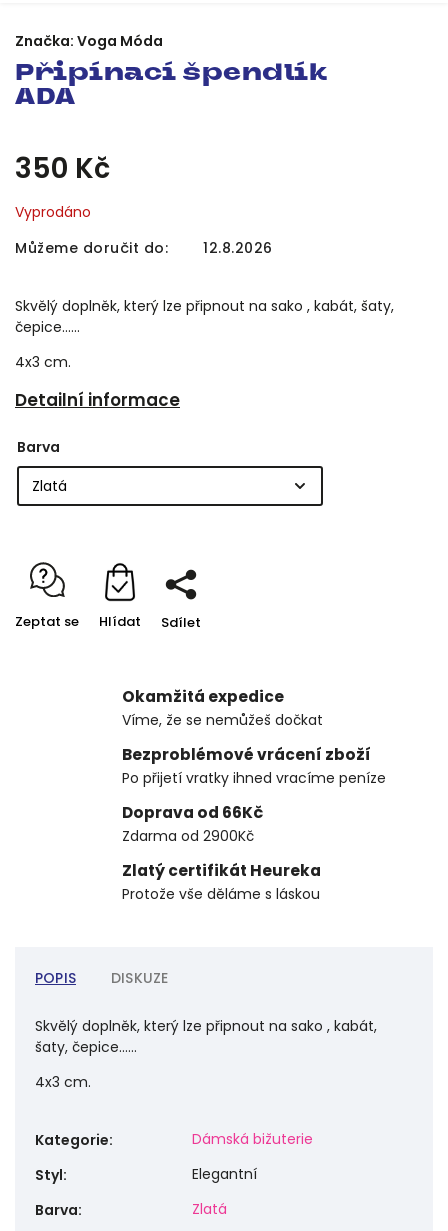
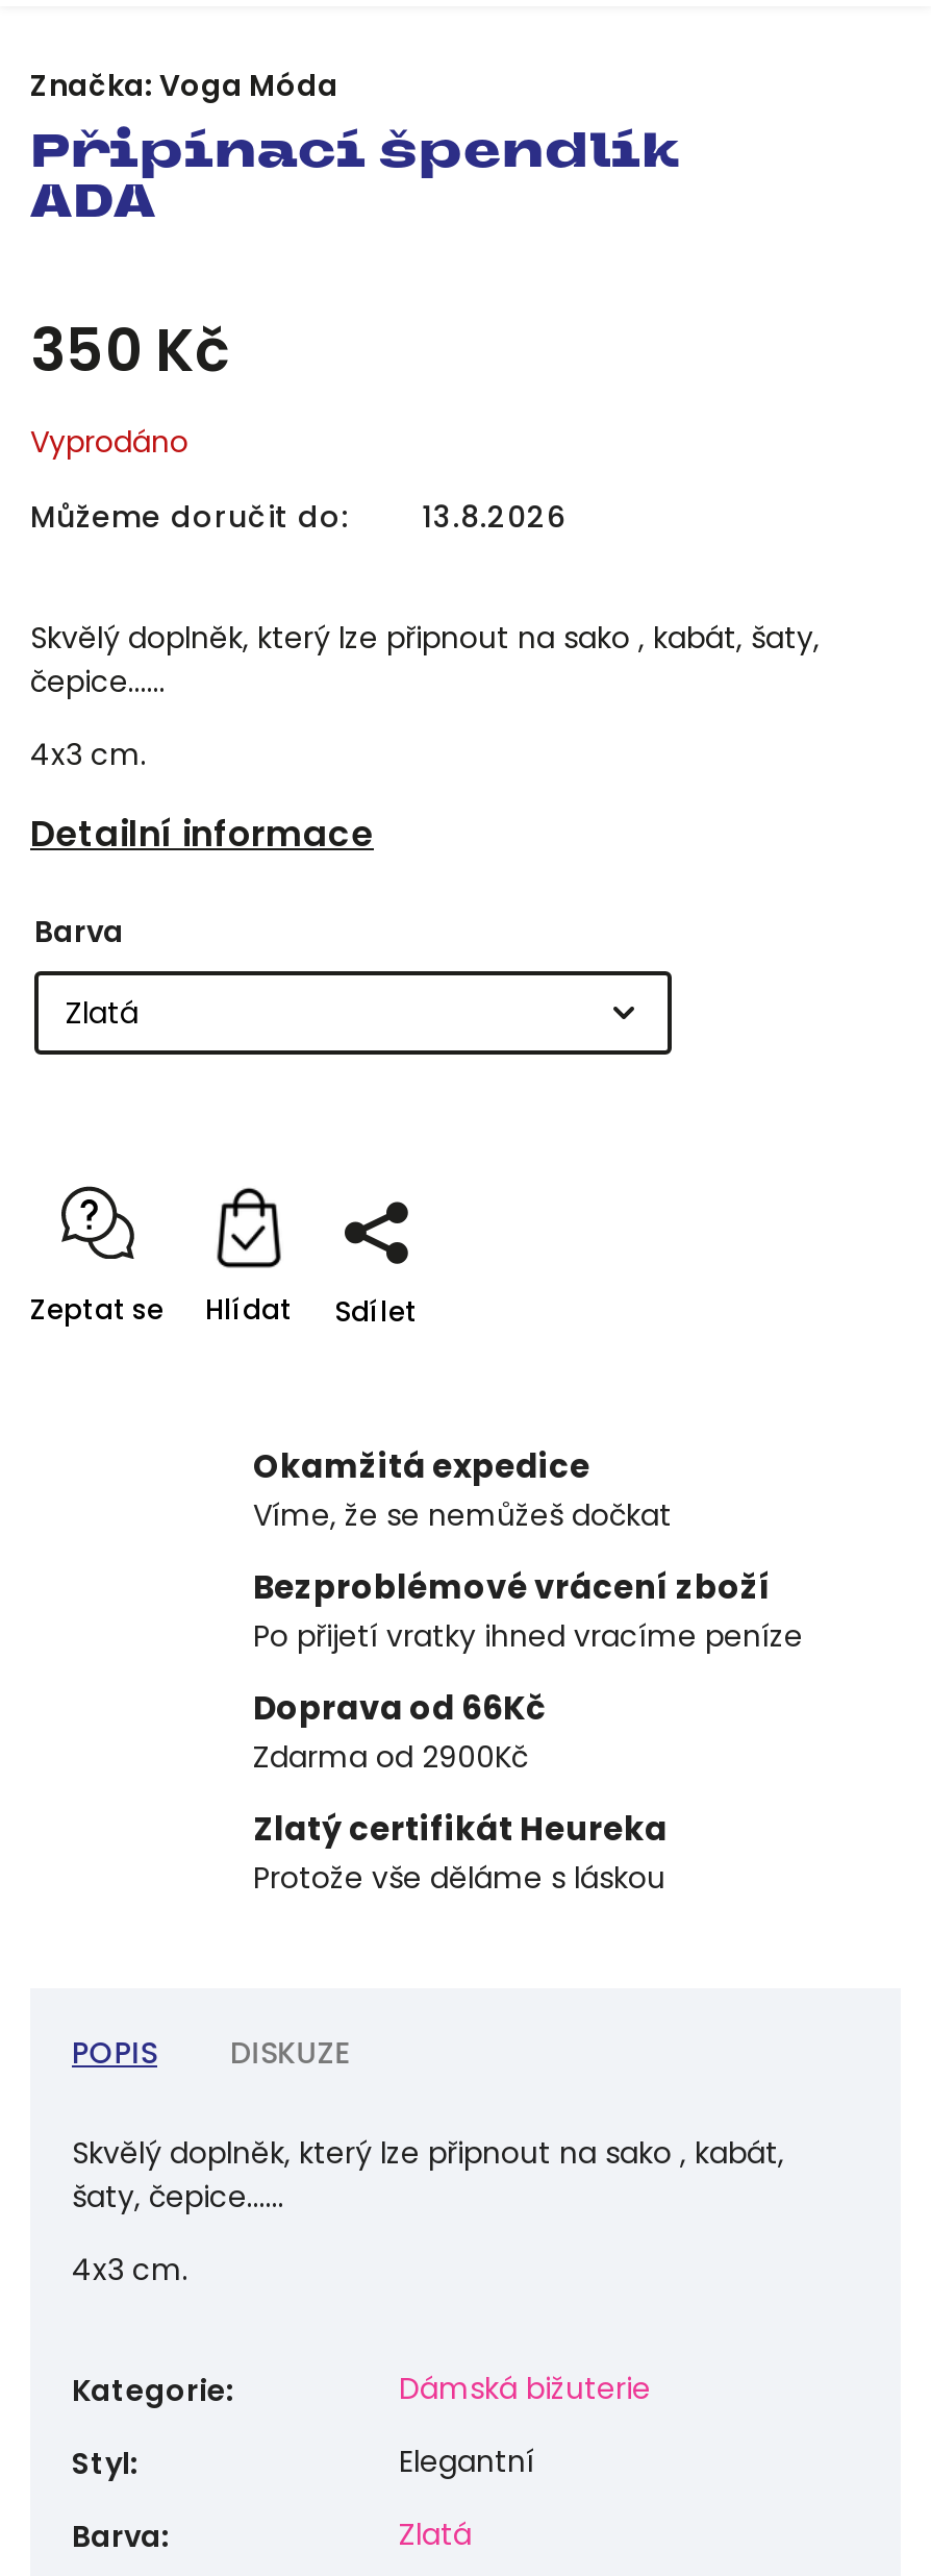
- Můžeme doručit do: 12.8.2026
+ Můžeme doručit do: 13.8.2026
